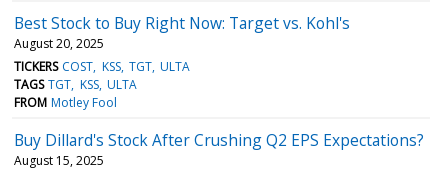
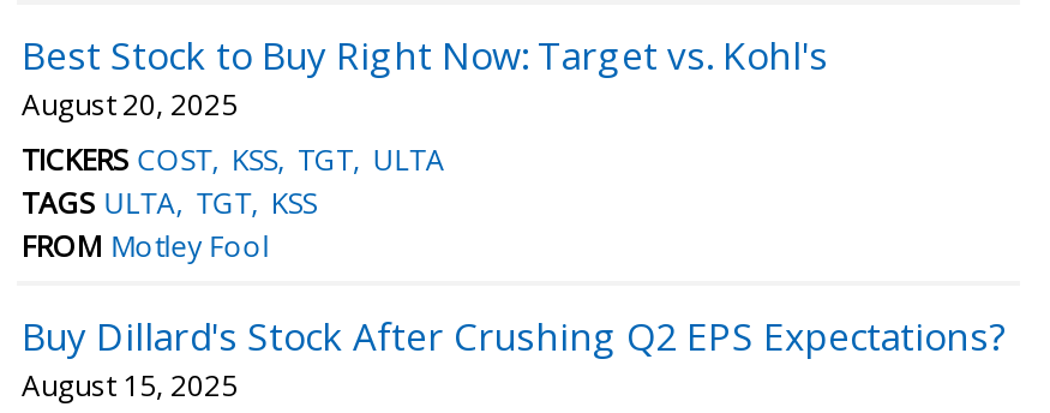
- TAGS TGT KSS ULTA
+ TAGS ULTA TGT KSS
